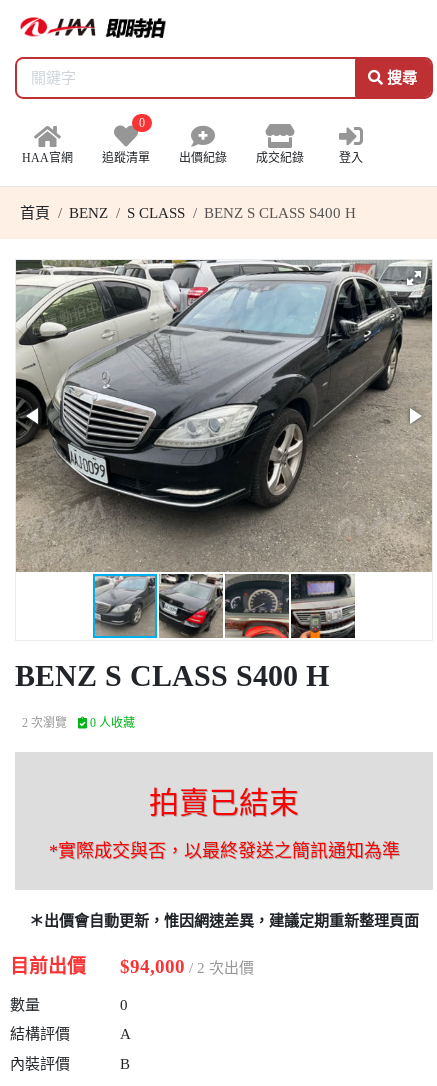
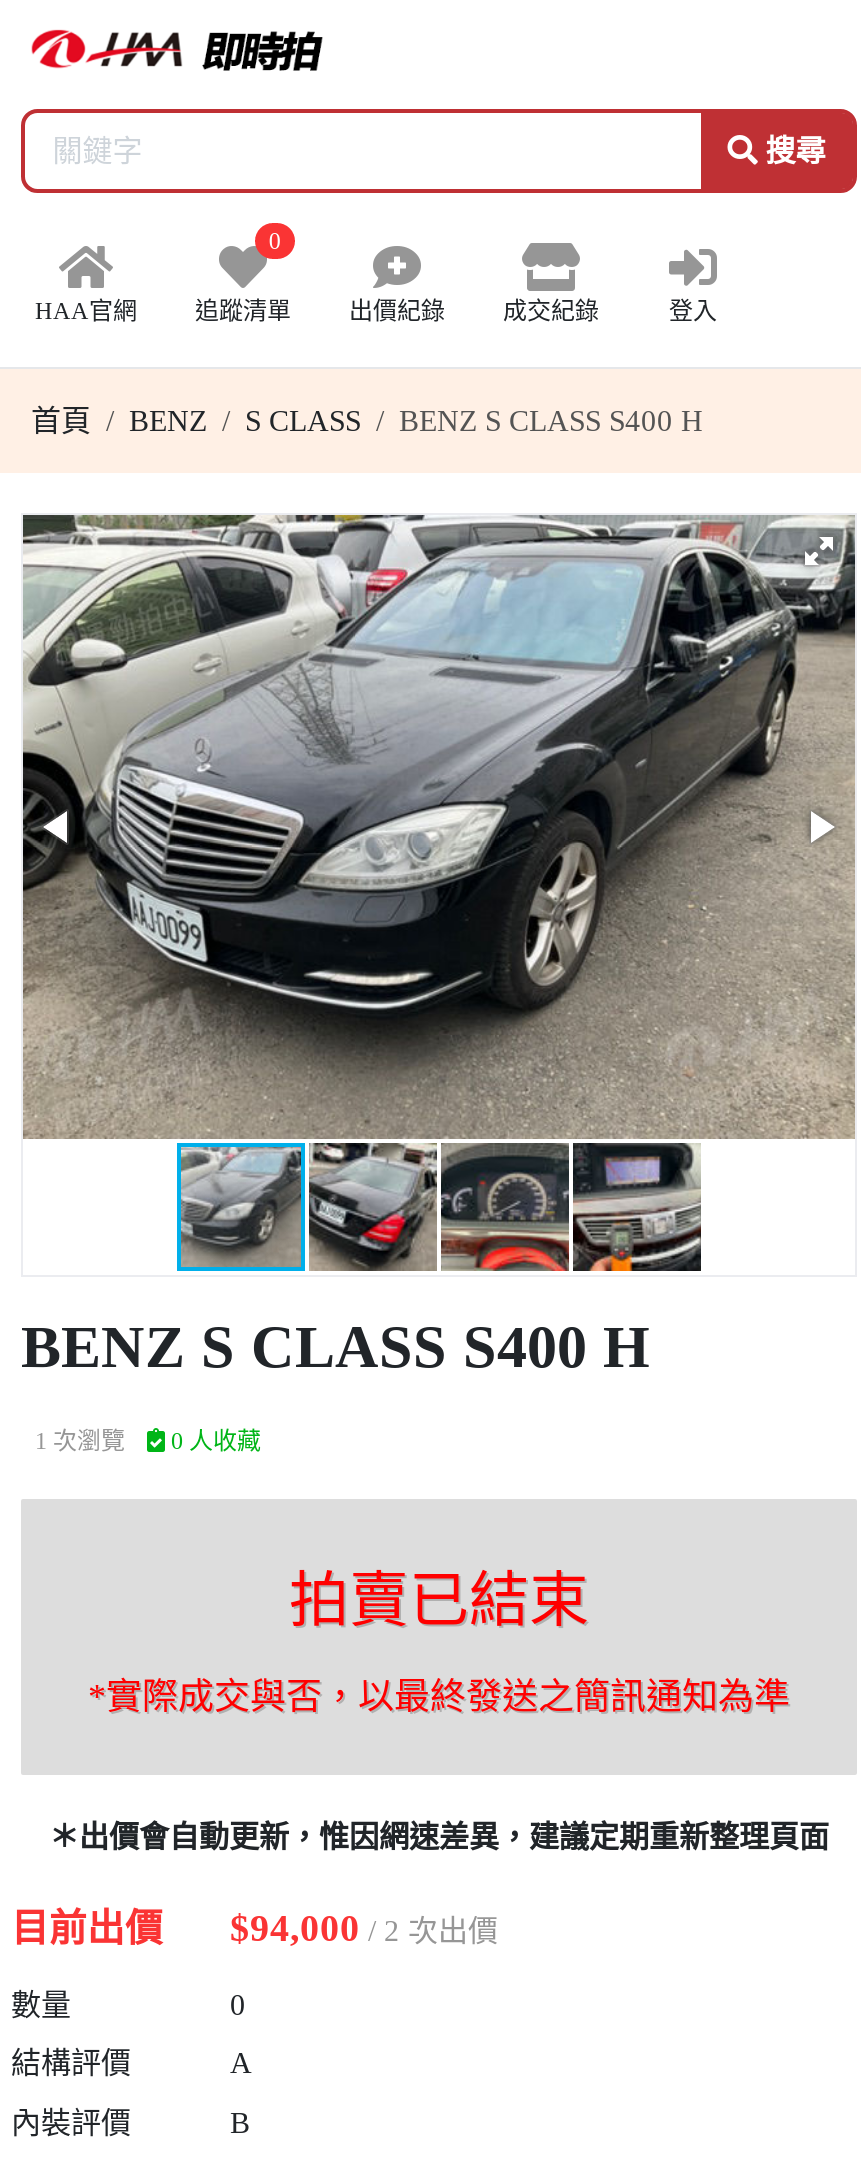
- 2 次瀏覽
+ 1 次瀏覽
